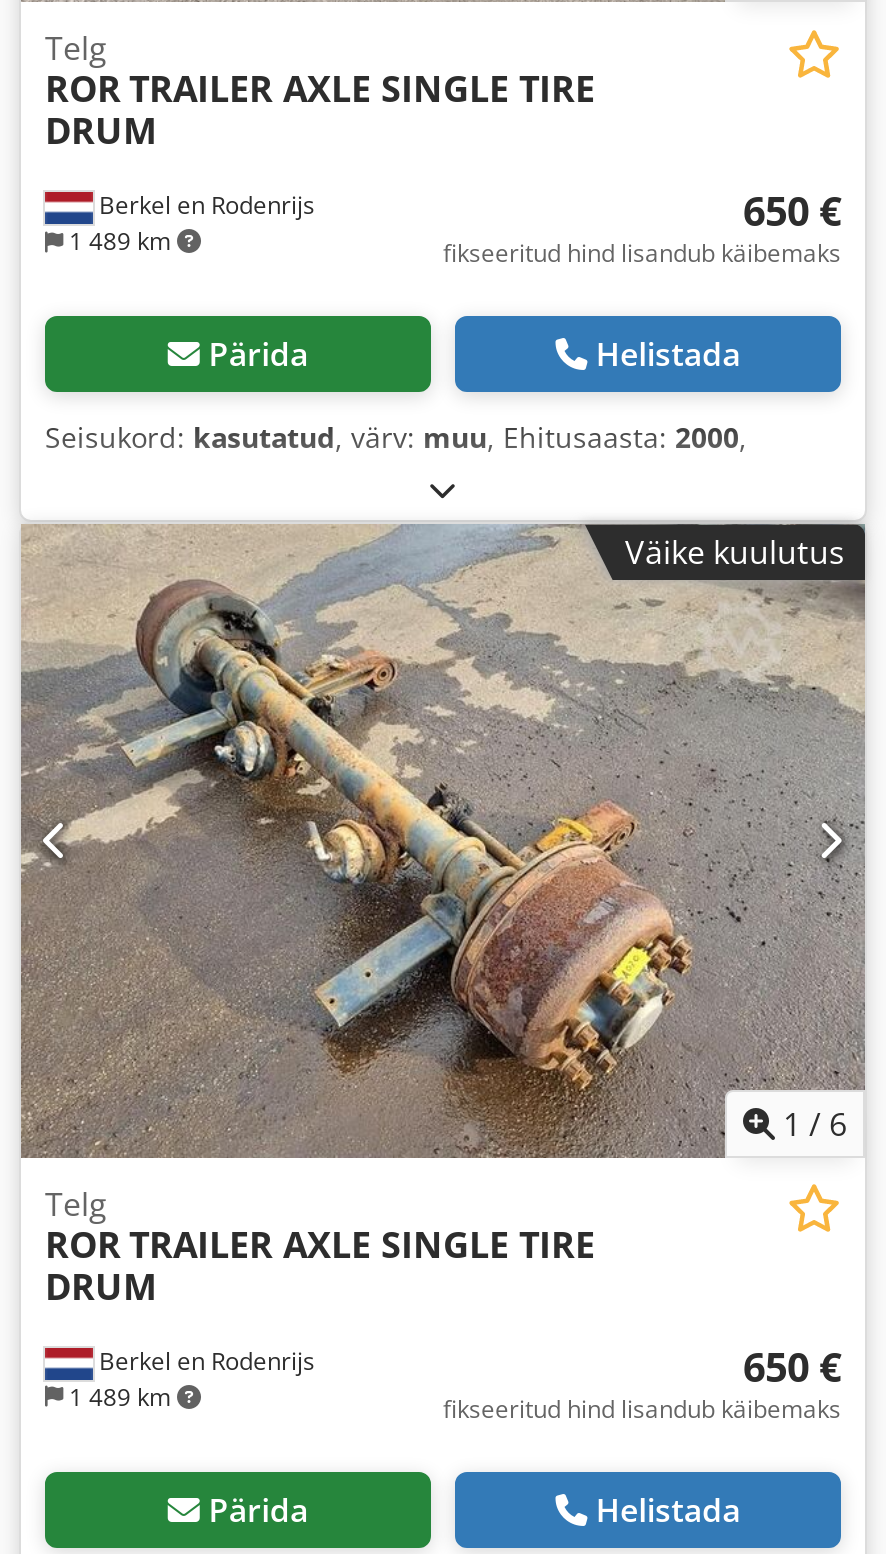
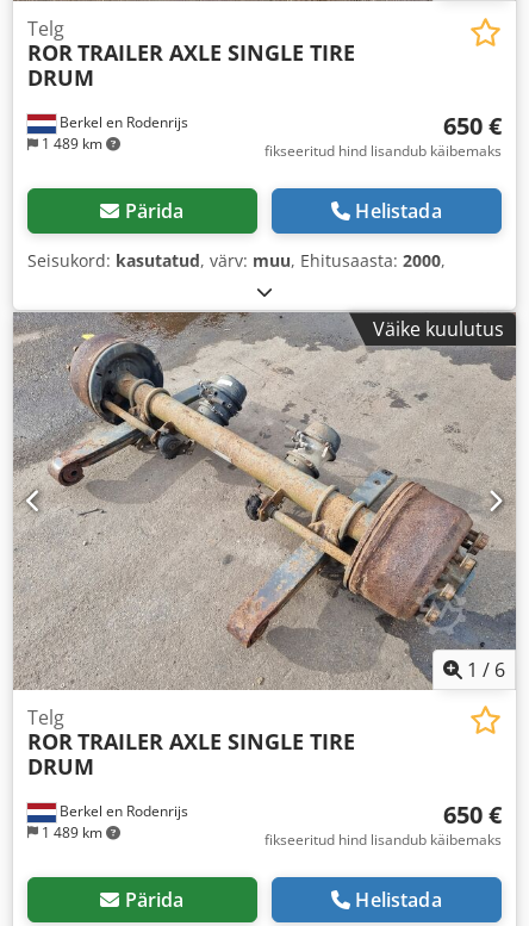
- [image]
+ [image]
